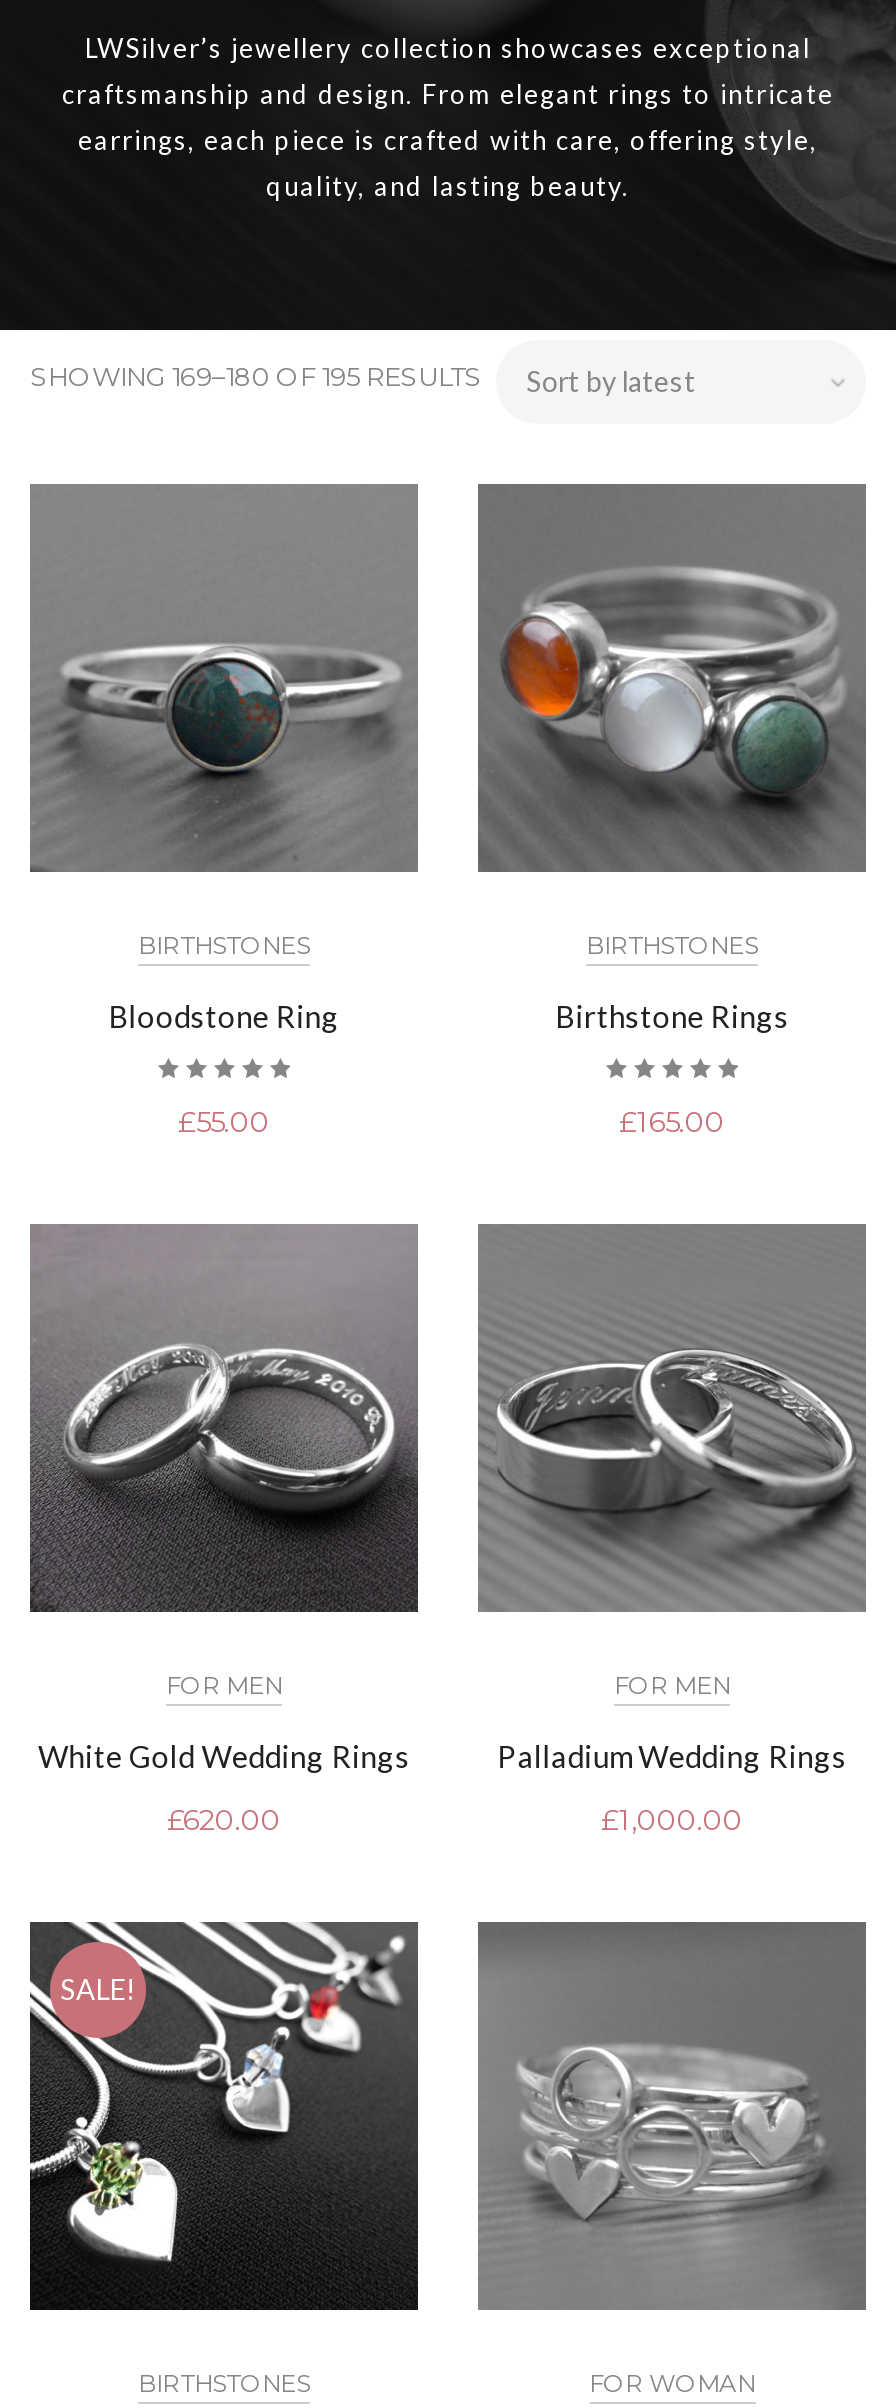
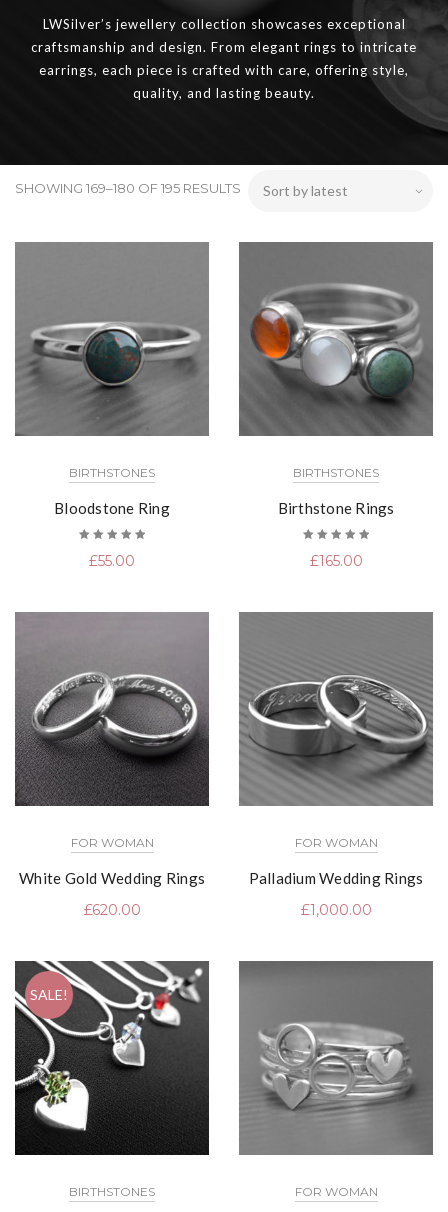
- FOR MEN
+ FOR WOMAN

- FOR MEN
+ FOR WOMAN
